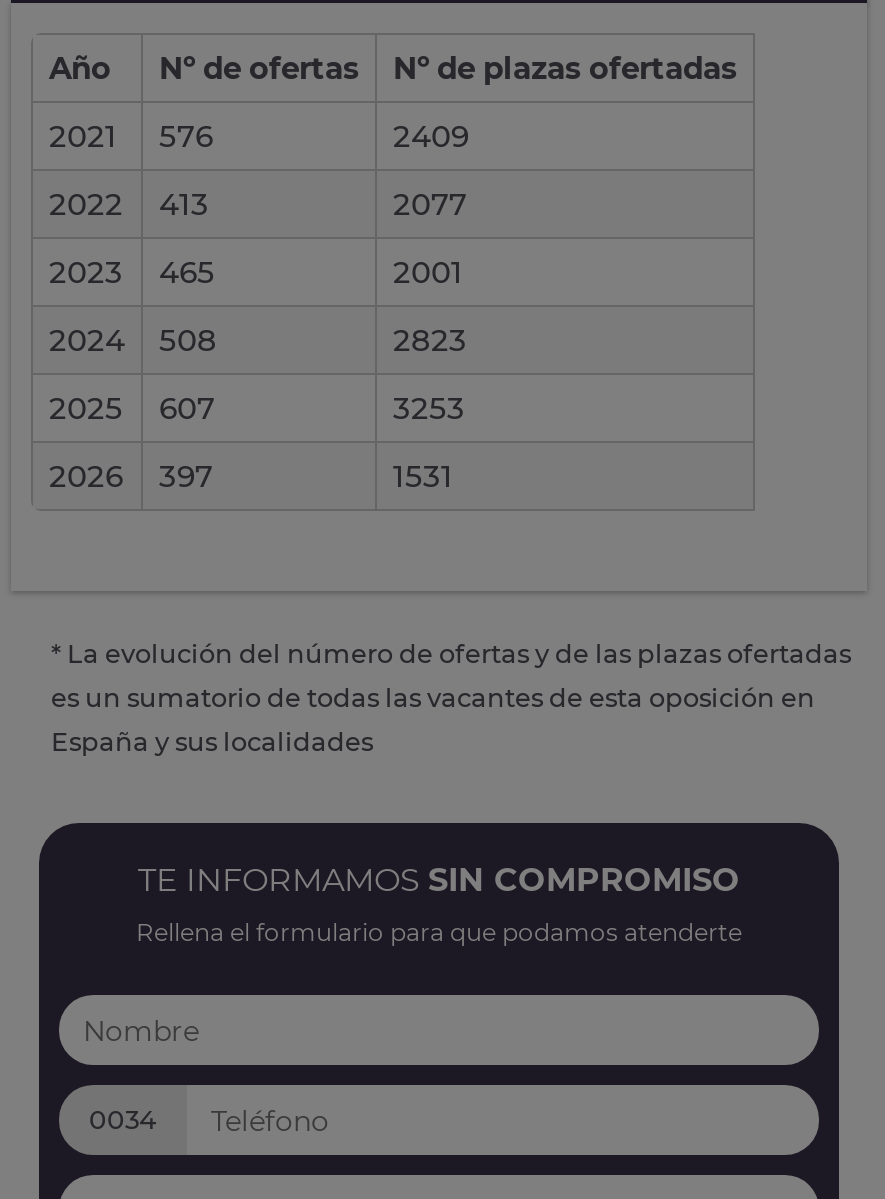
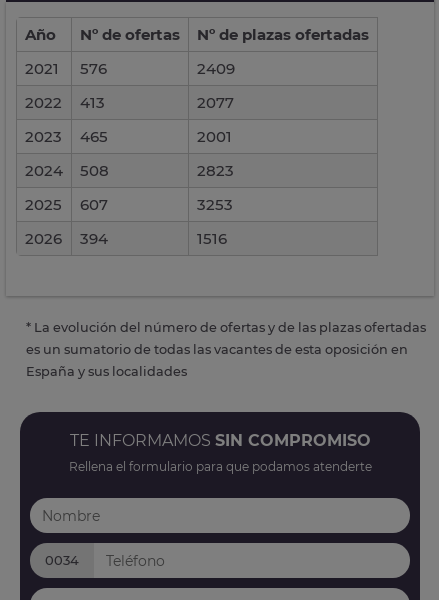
- 2026 397
+ 2026 394

- 1531
+ 1516
